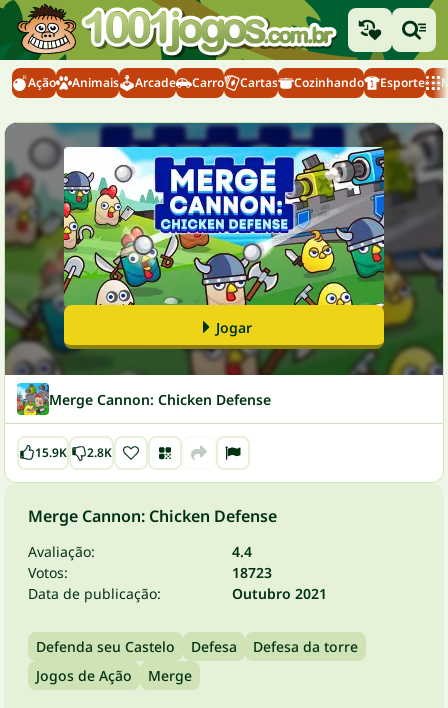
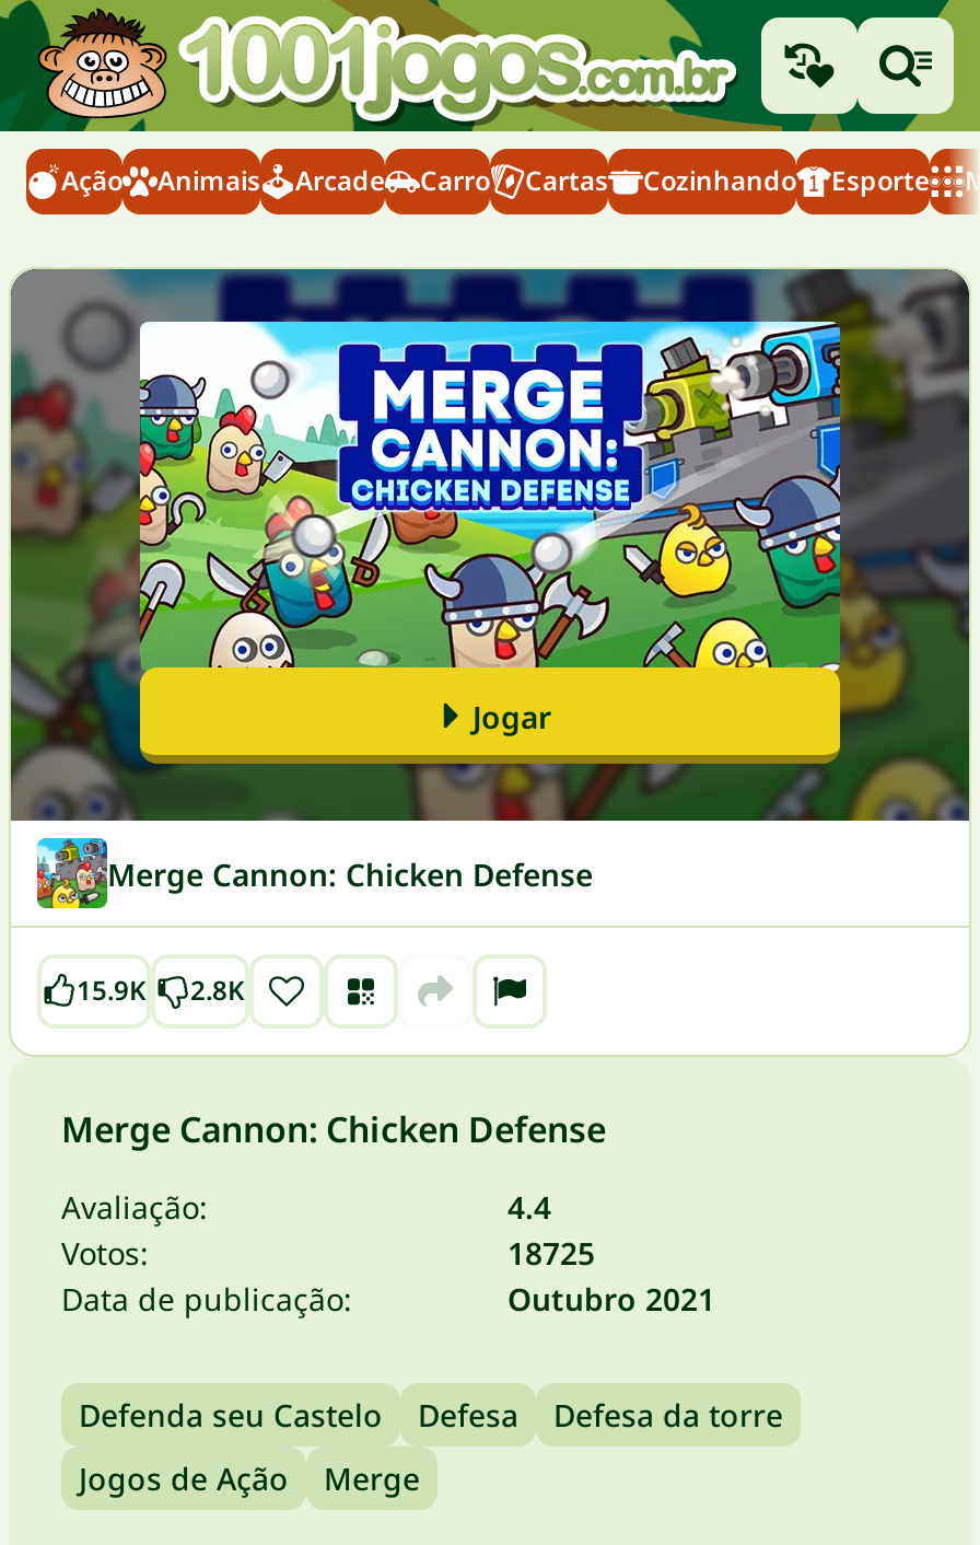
- 18723
+ 18725
